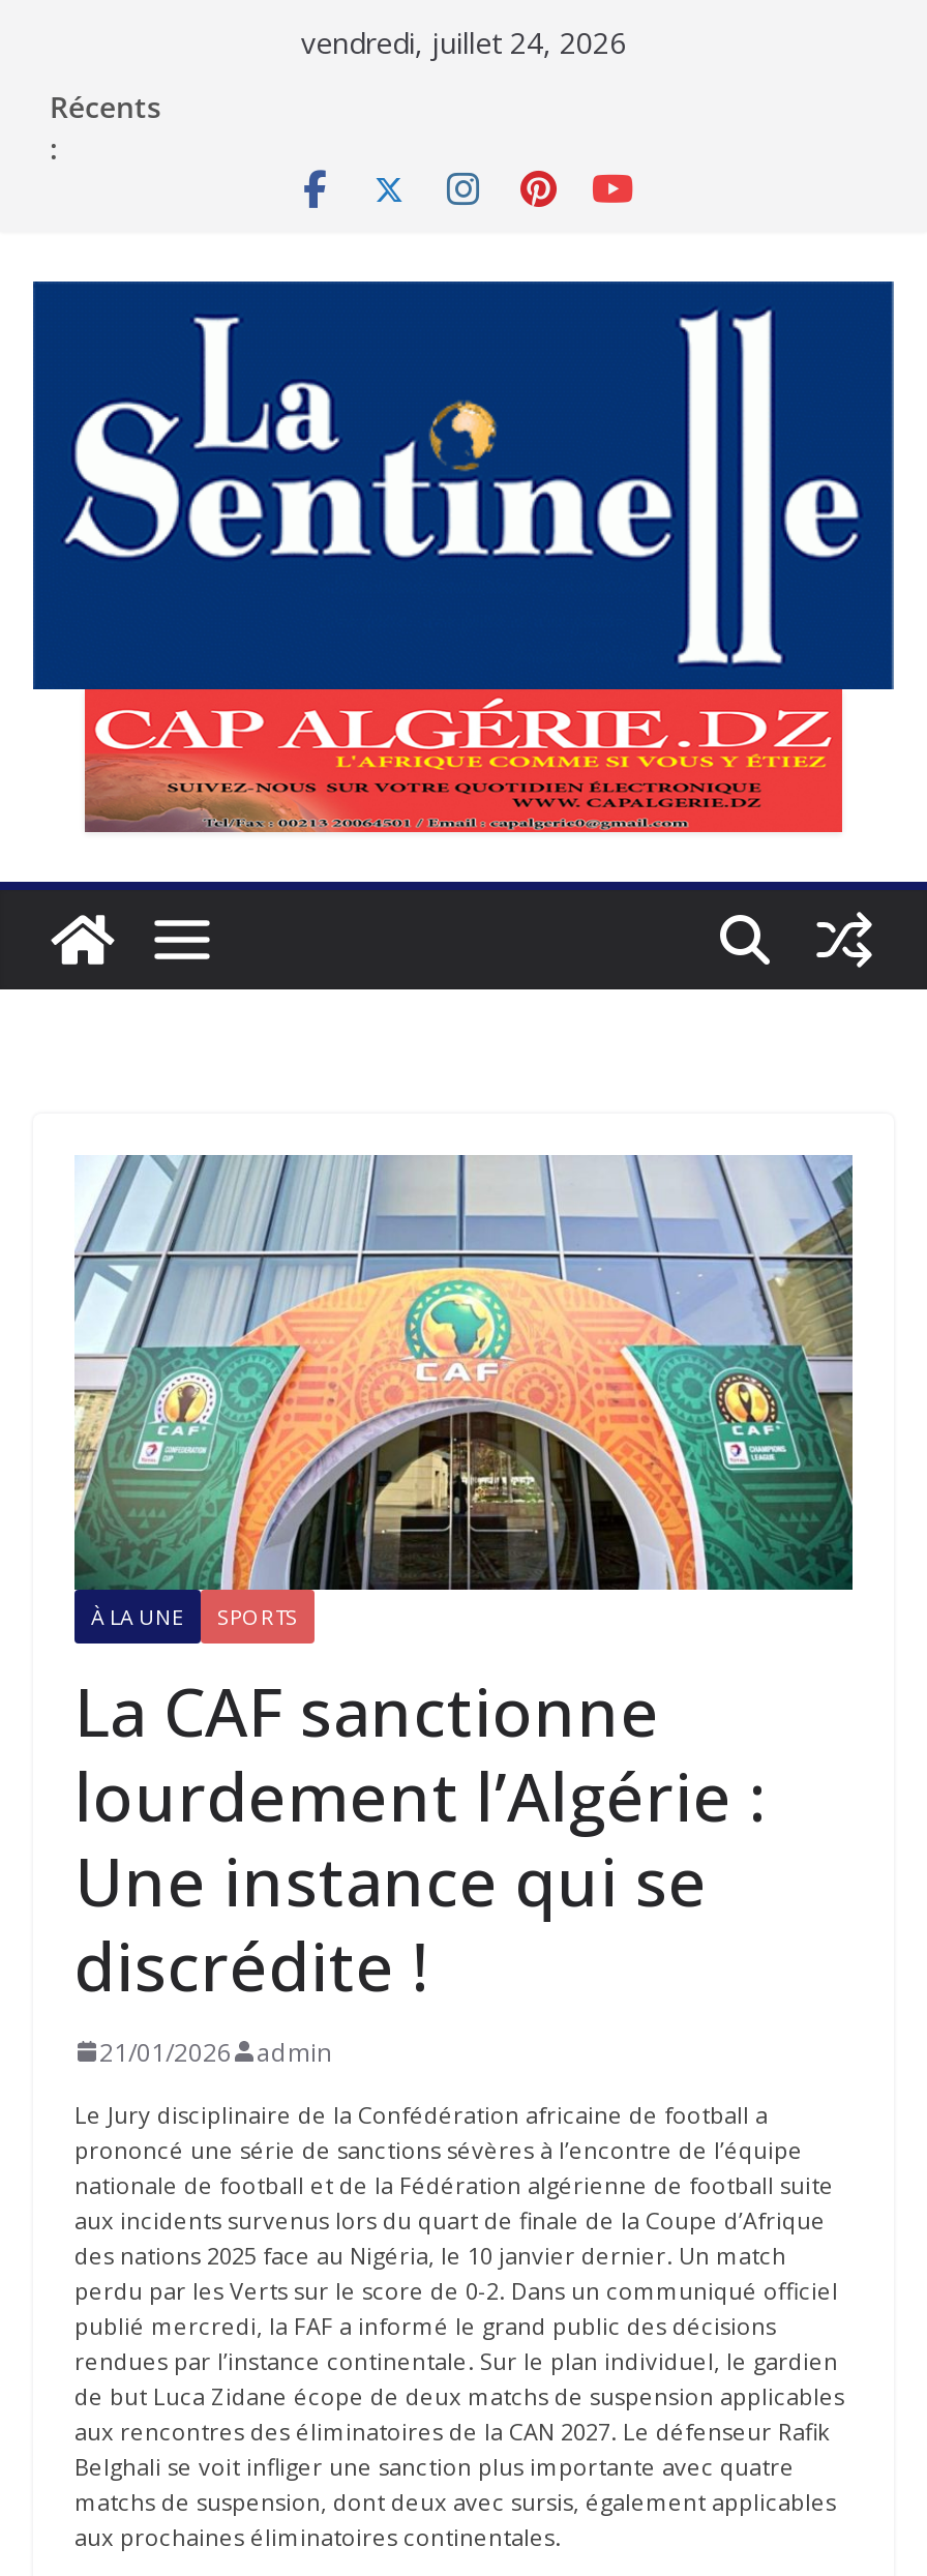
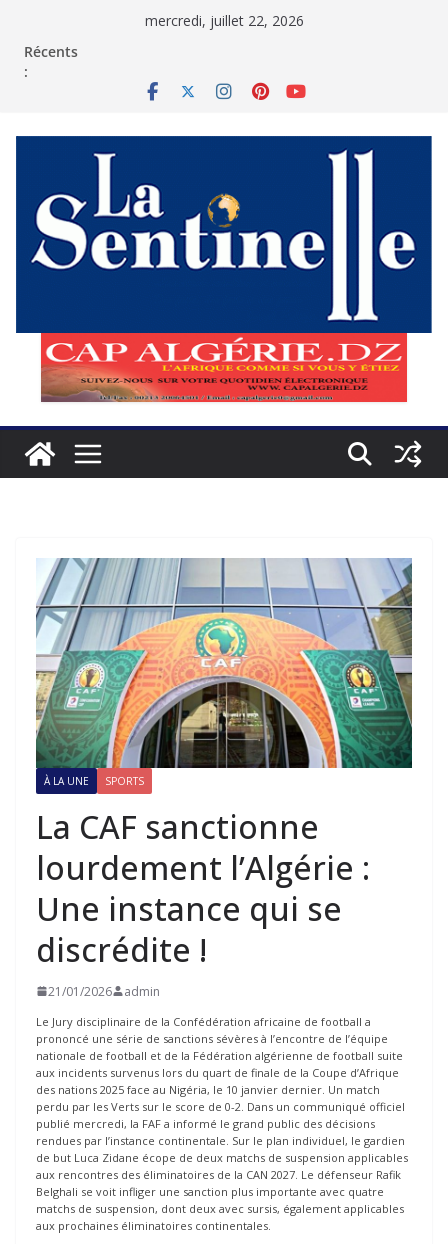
- vendredi, juillet 24, 2026
+ mercredi, juillet 22, 2026
